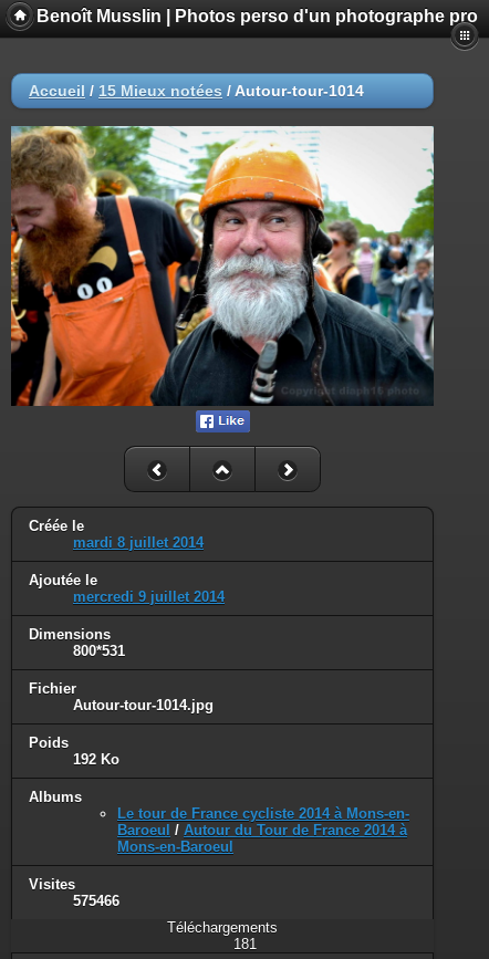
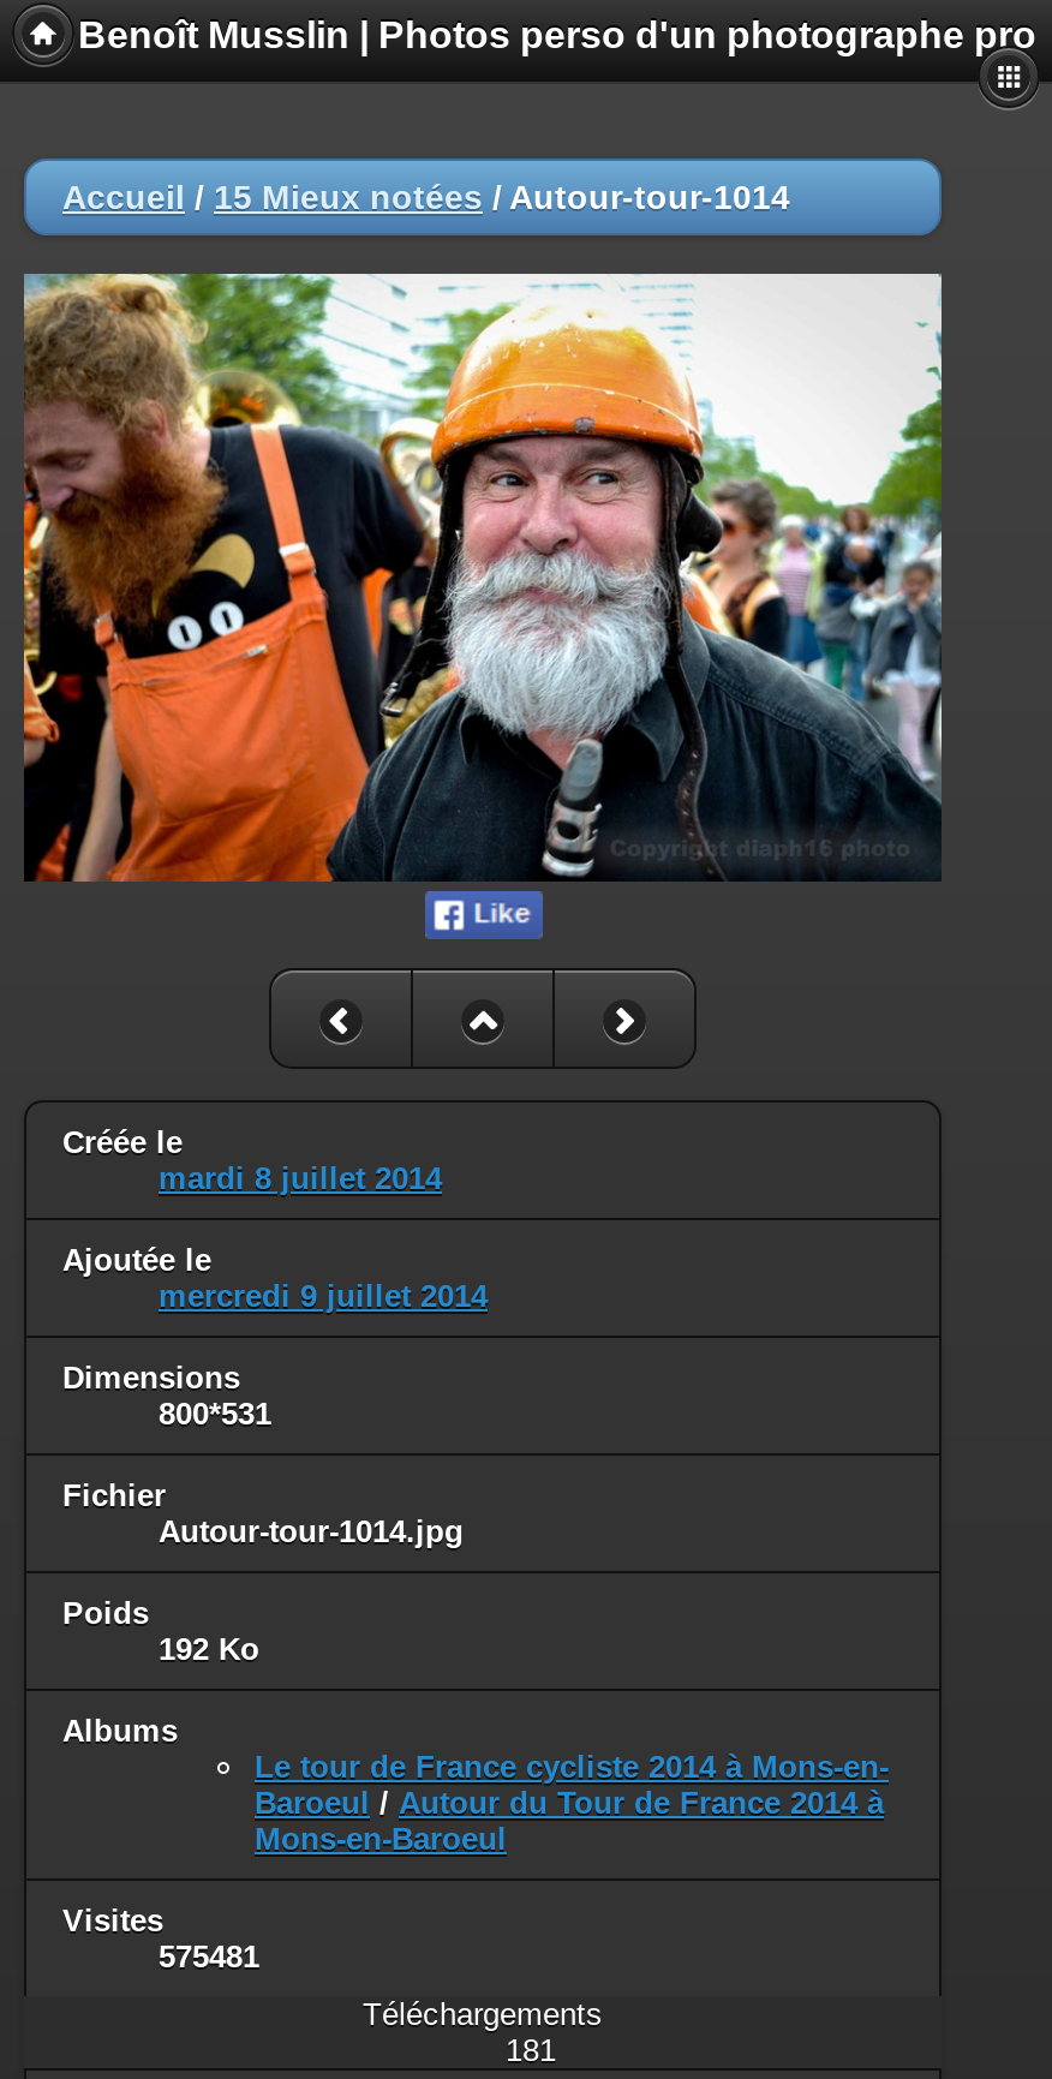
- 575466
+ 575481
